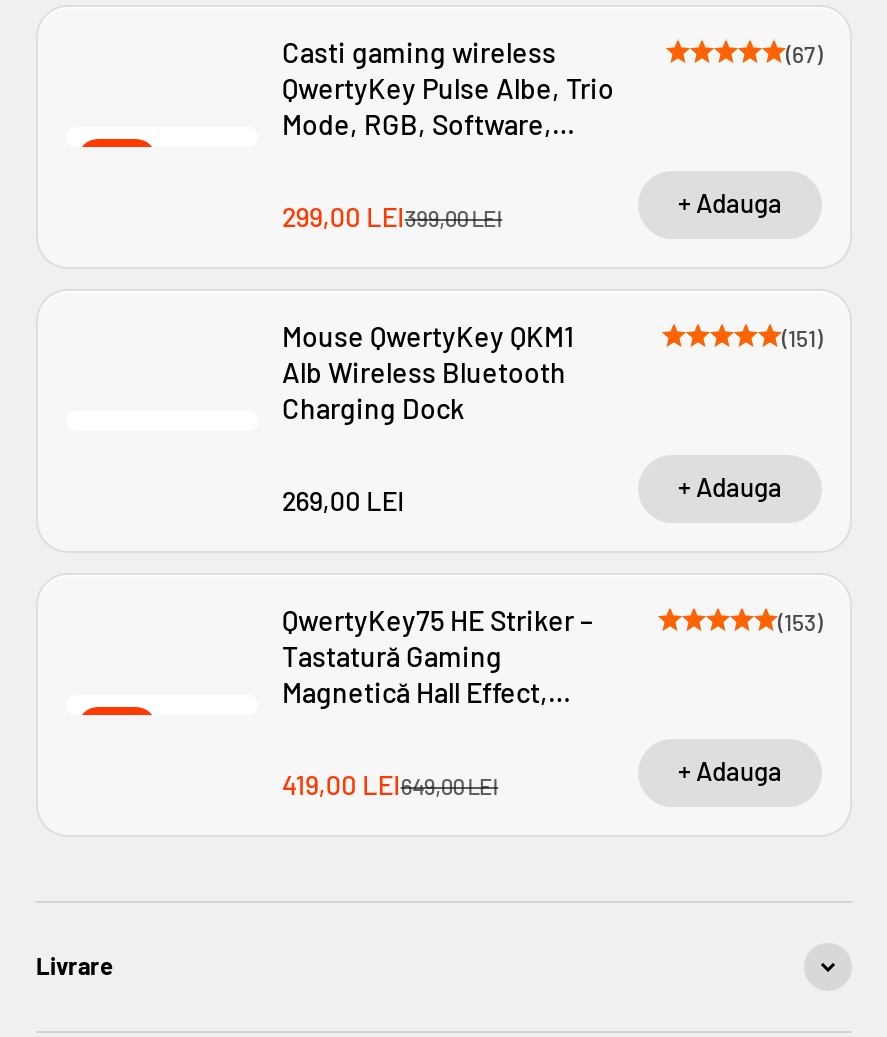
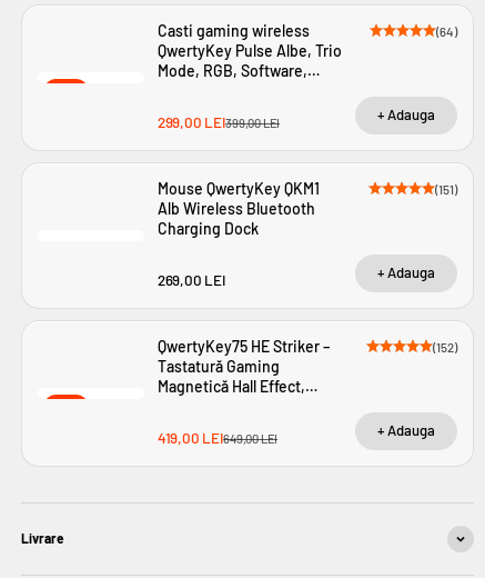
- (67)
+ (64)

- (153)
+ (152)
